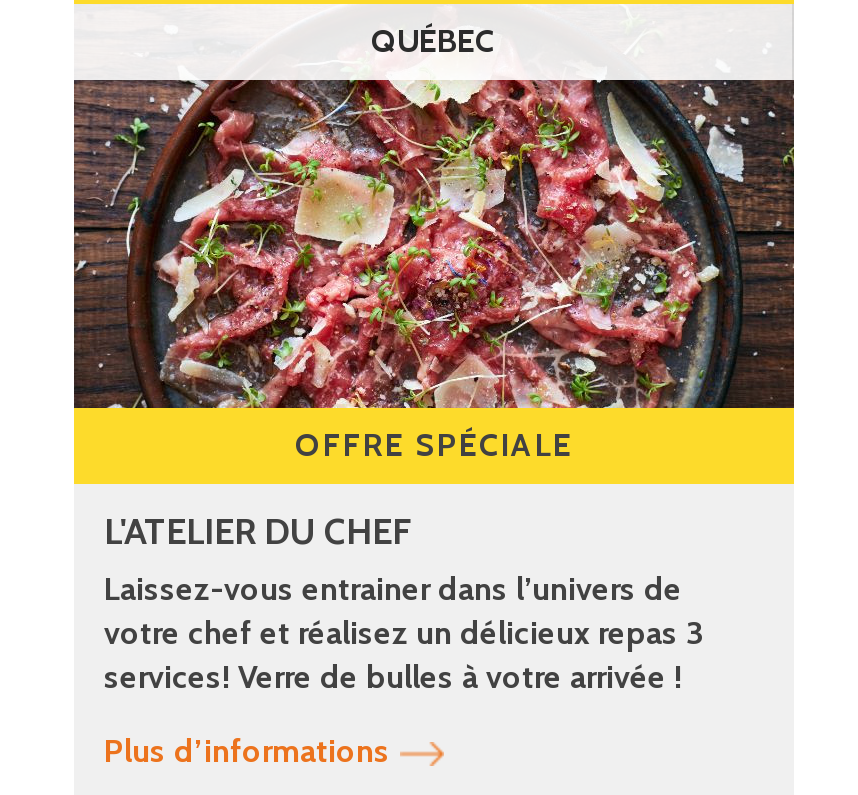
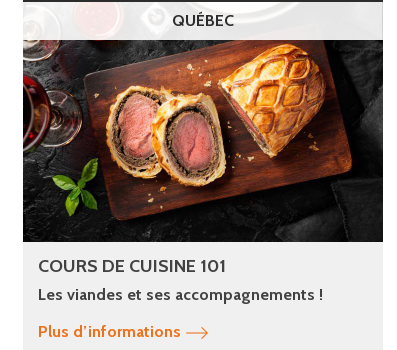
- [image]
- OFFRE SPÉCIALE
- L'ATELIER DU CHEF
- Laissez-vous entrainer dans l’univers de
- votre chef et réalisez un délicieux repas 3
- services! Verre de bulles à votre arrivée !
+ [image]
+ COURS DE CUISINE 101
+ Les viandes et ses accompagnements !
